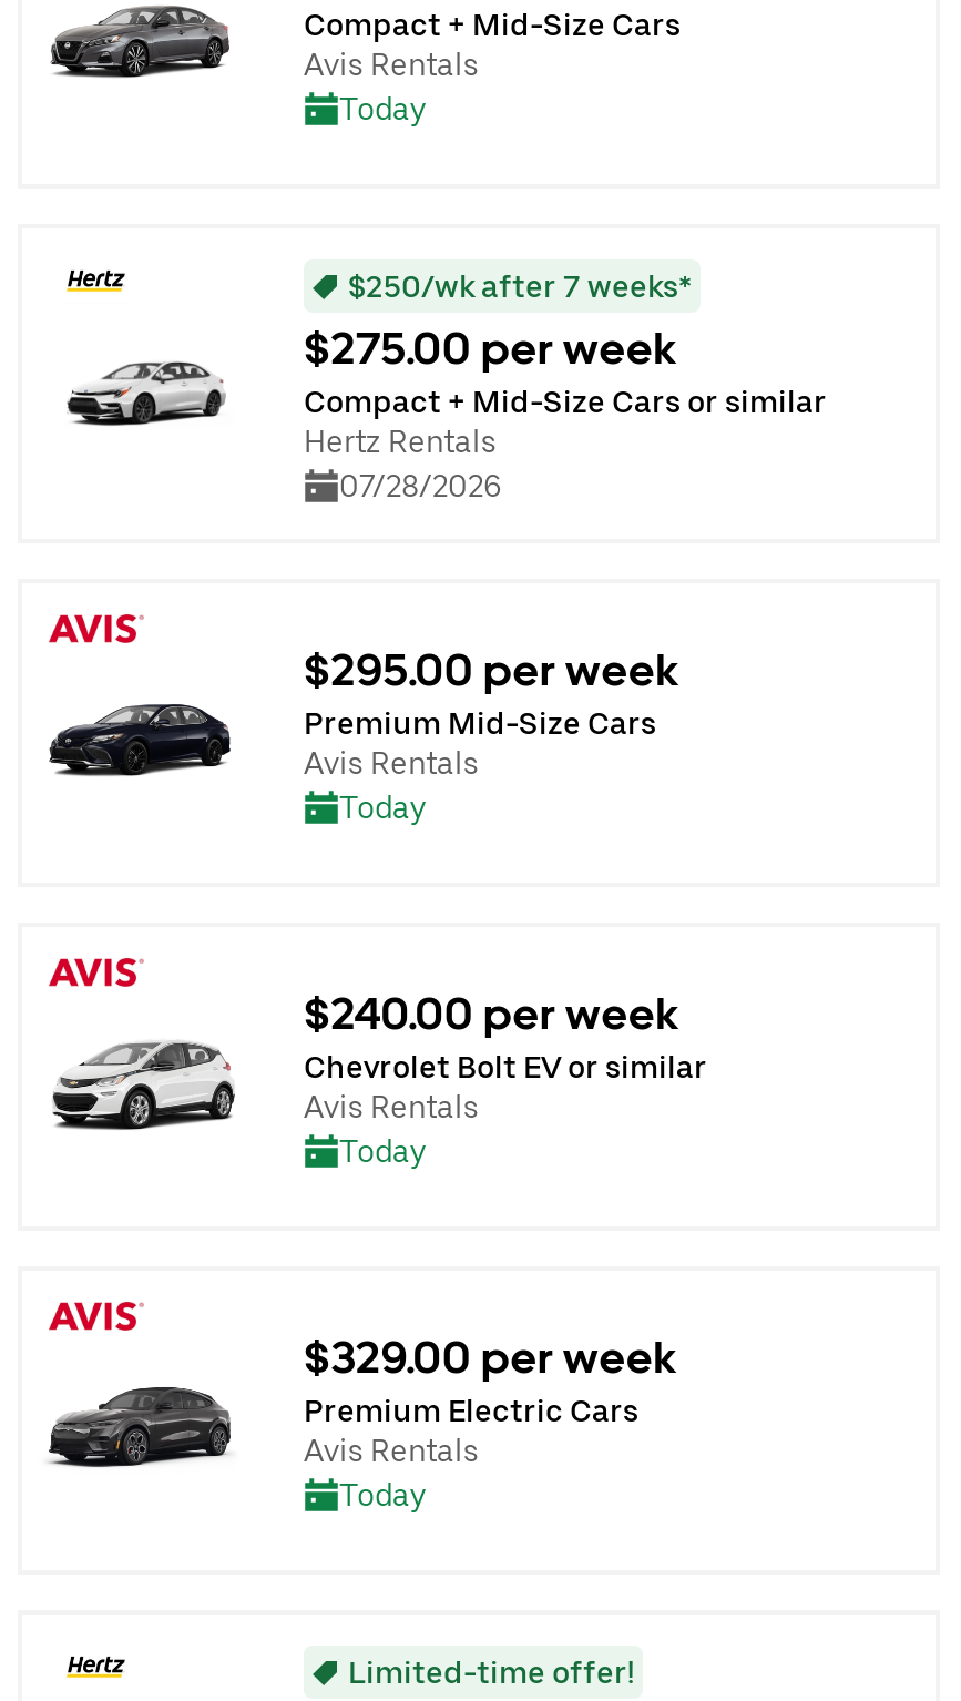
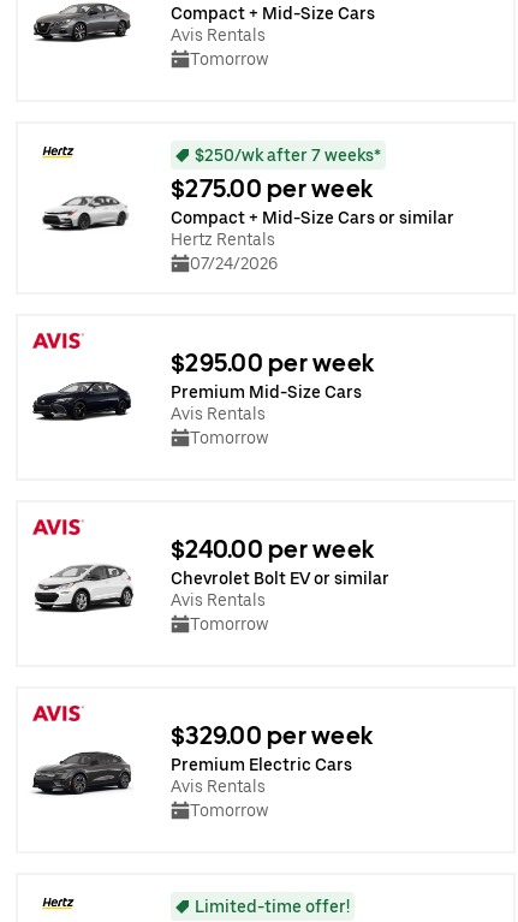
- Today
+ Tomorrow

- 07/28/2026
+ 07/24/2026

- Today
+ Tomorrow

- Today
+ Tomorrow

- Today
+ Tomorrow
